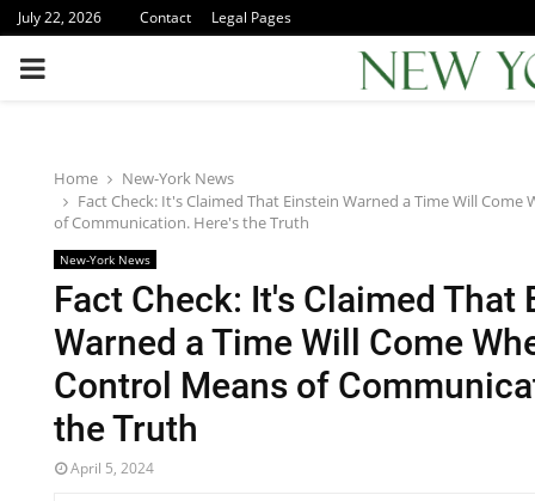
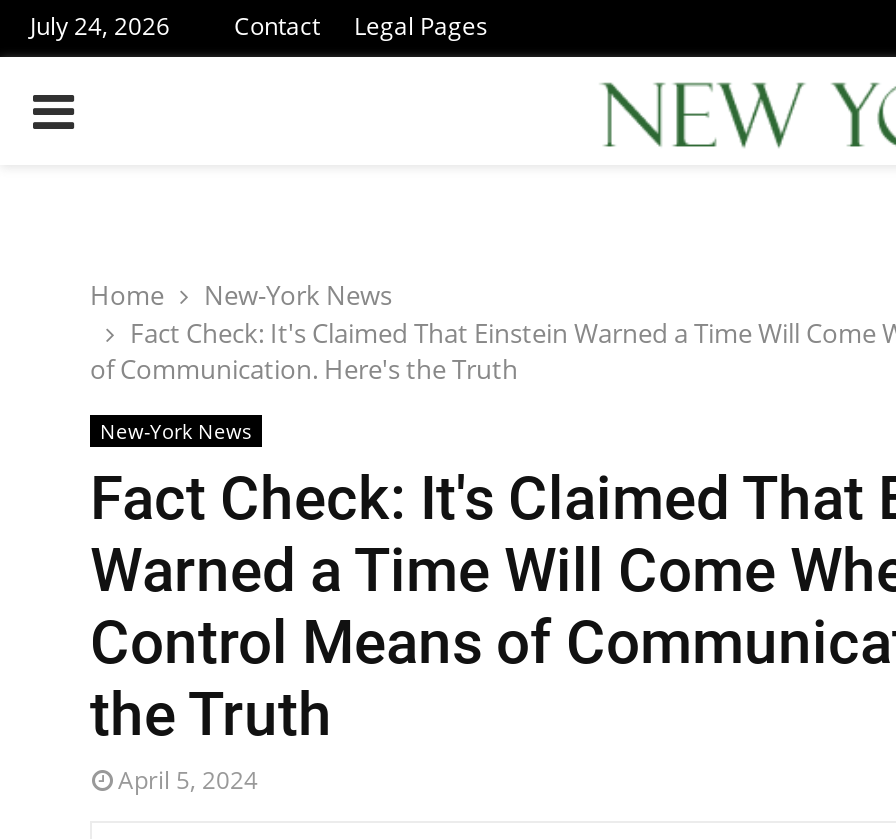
- July 22, 2026 Contact Legal Pages
+ July 24, 2026 Contact Legal Pages
